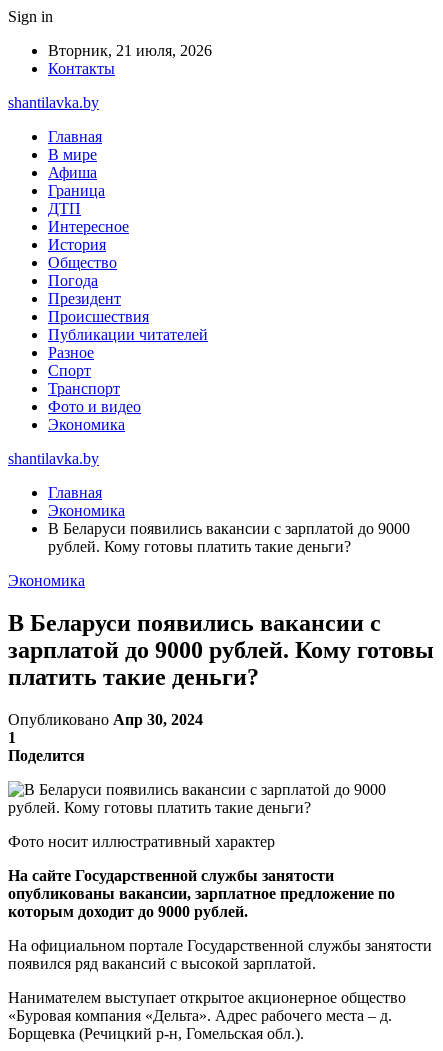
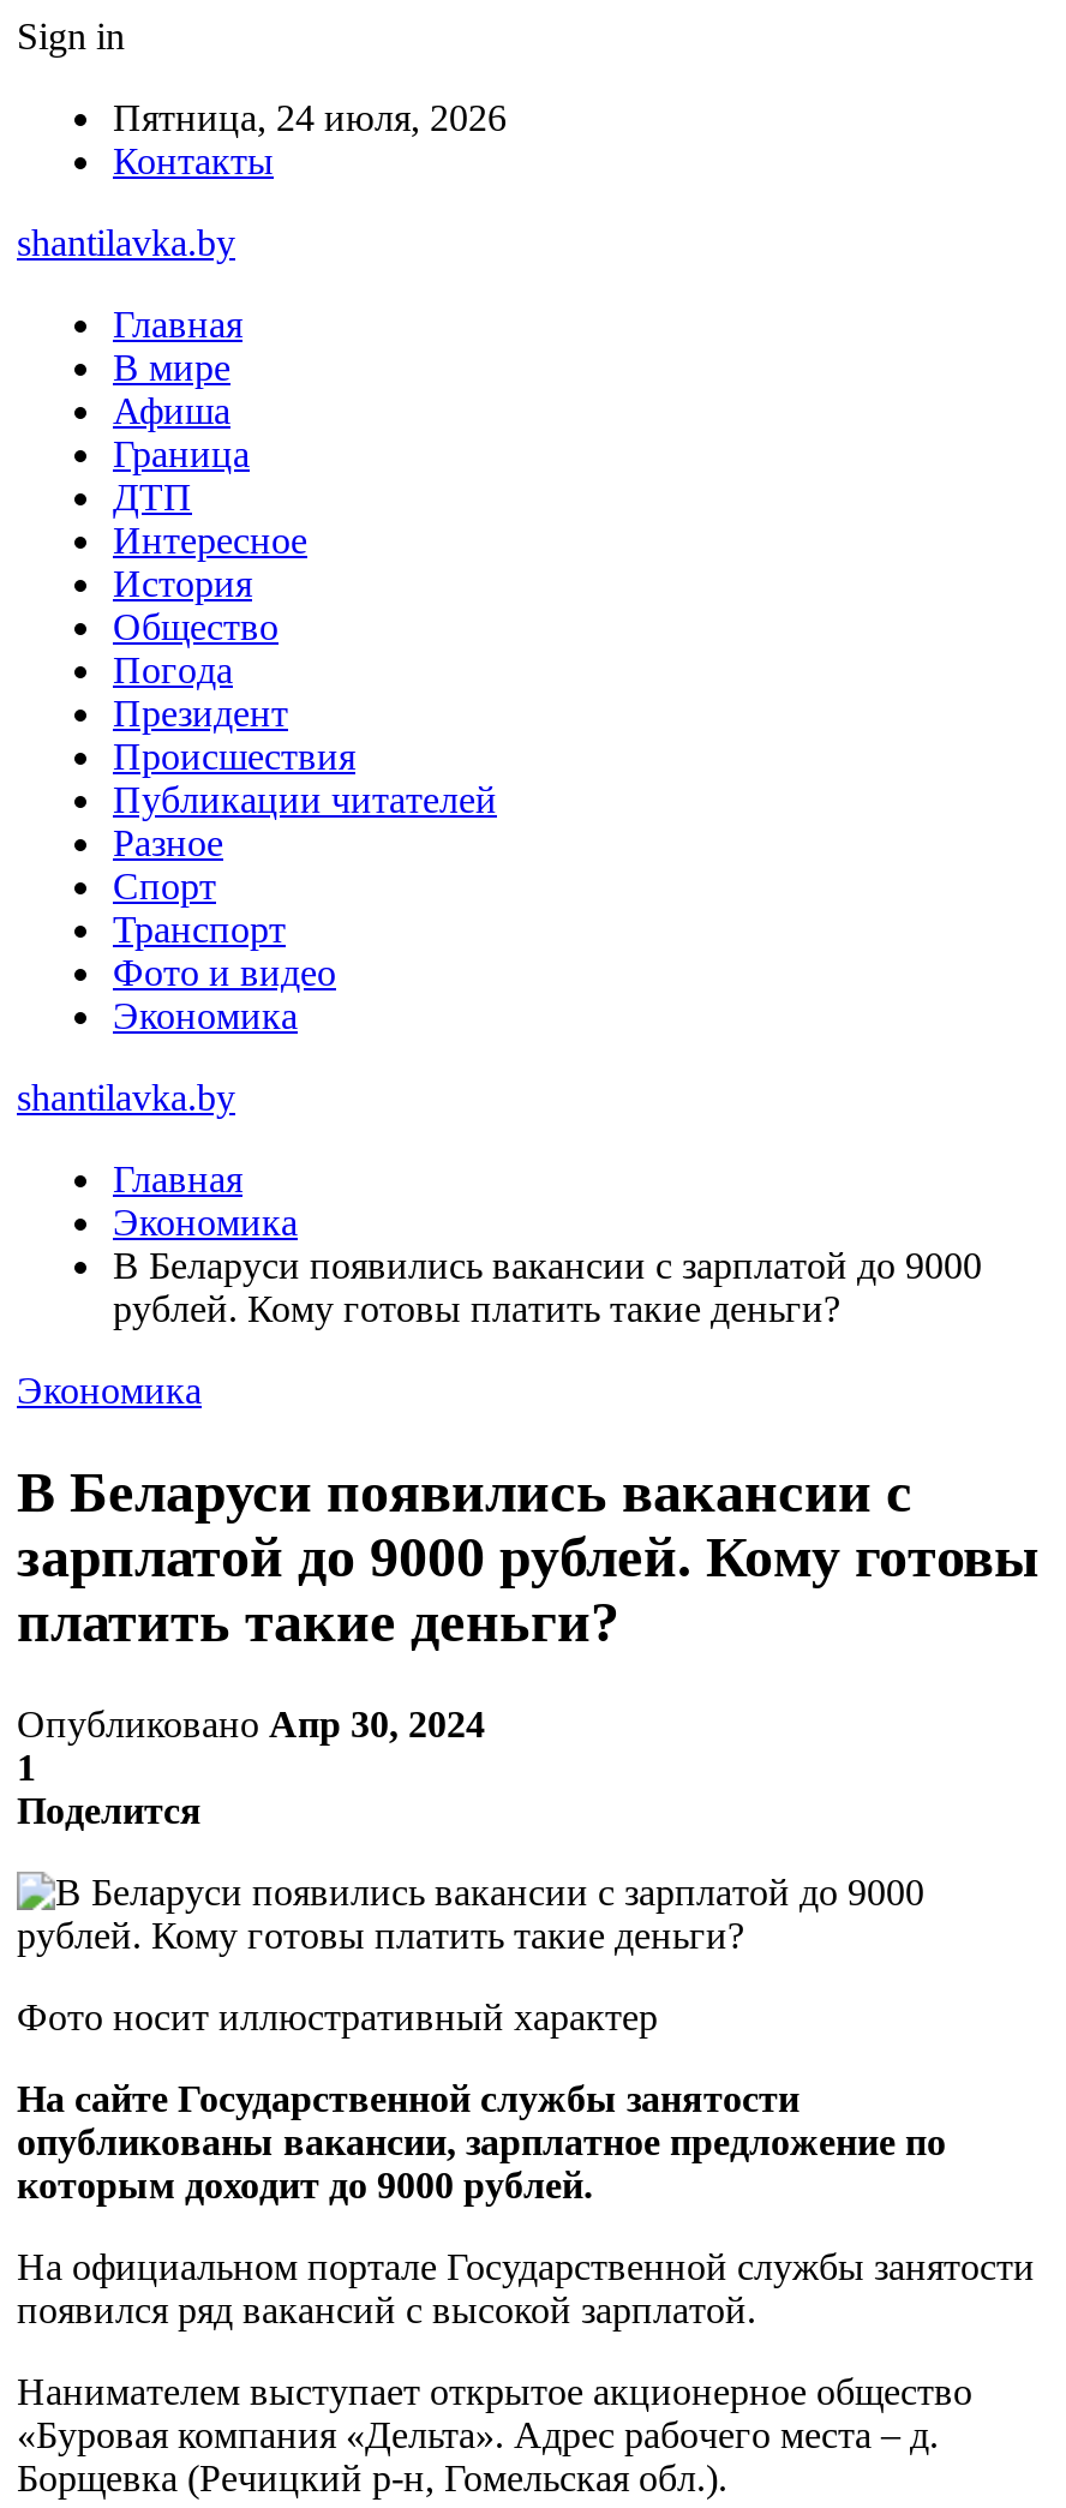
- Вторник, 21 июля, 2026
+ Пятница, 24 июля, 2026
